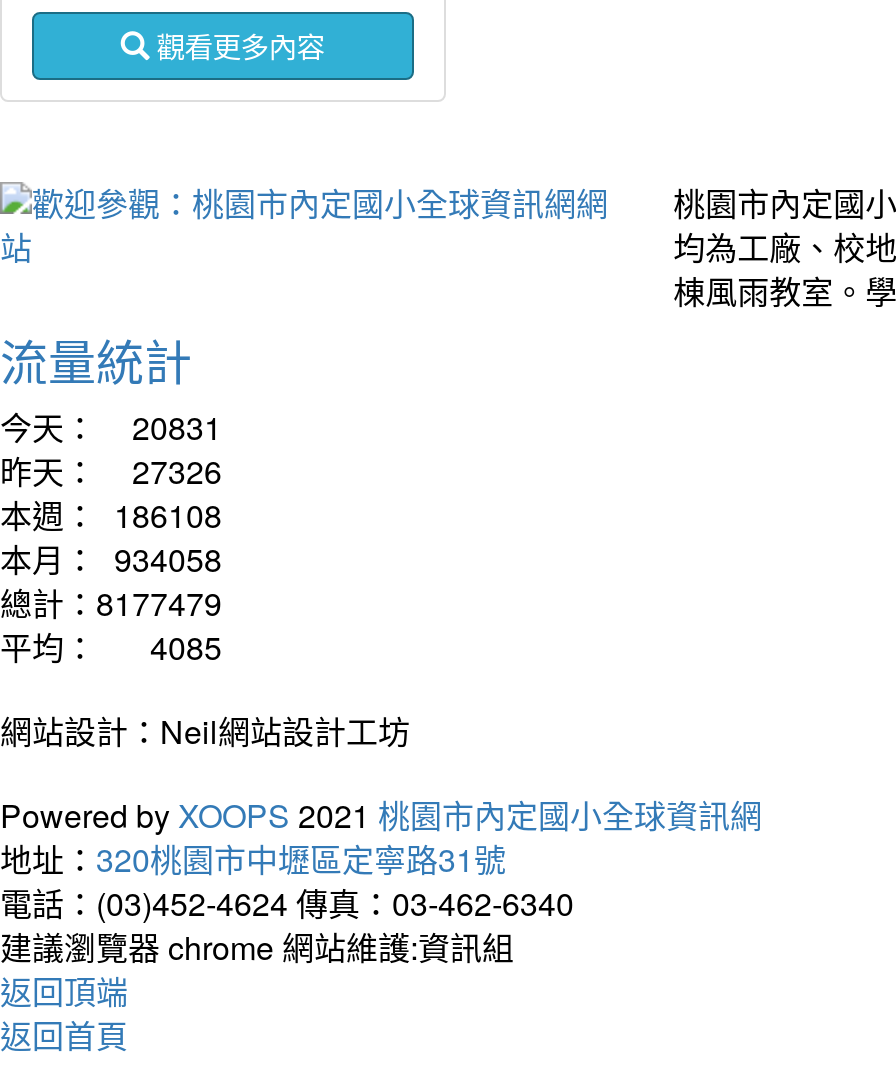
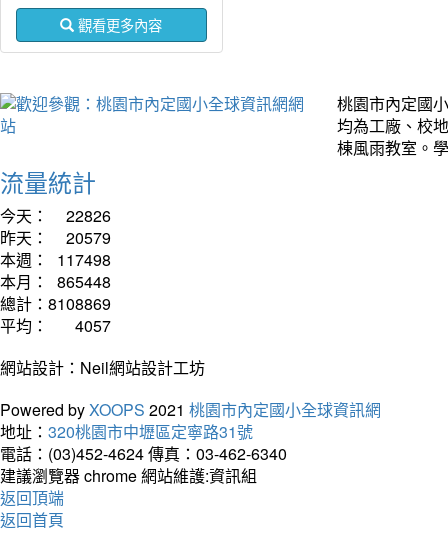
- 今天： 20831
+ 今天： 22826

- 昨天： 27326
+ 昨天： 20579

- 本週： 186108
+ 本週： 117498

- 本月： 934058
+ 本月： 865448

- 總計：8177479
+ 總計：8108869

- 平均： 4085
+ 平均： 4057
